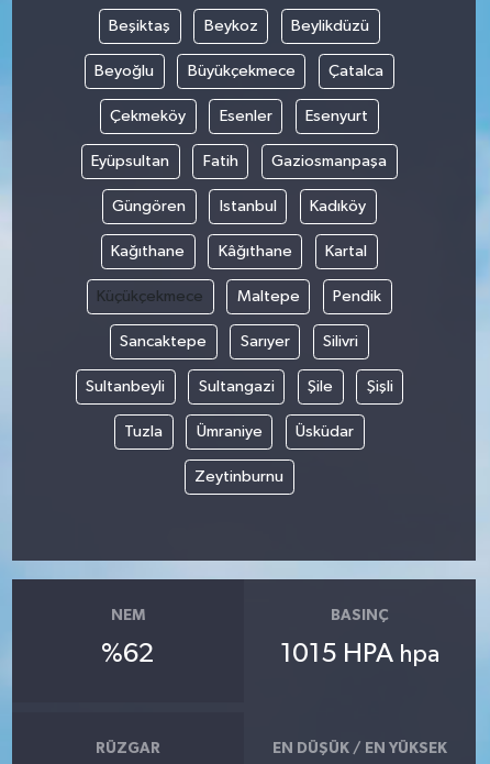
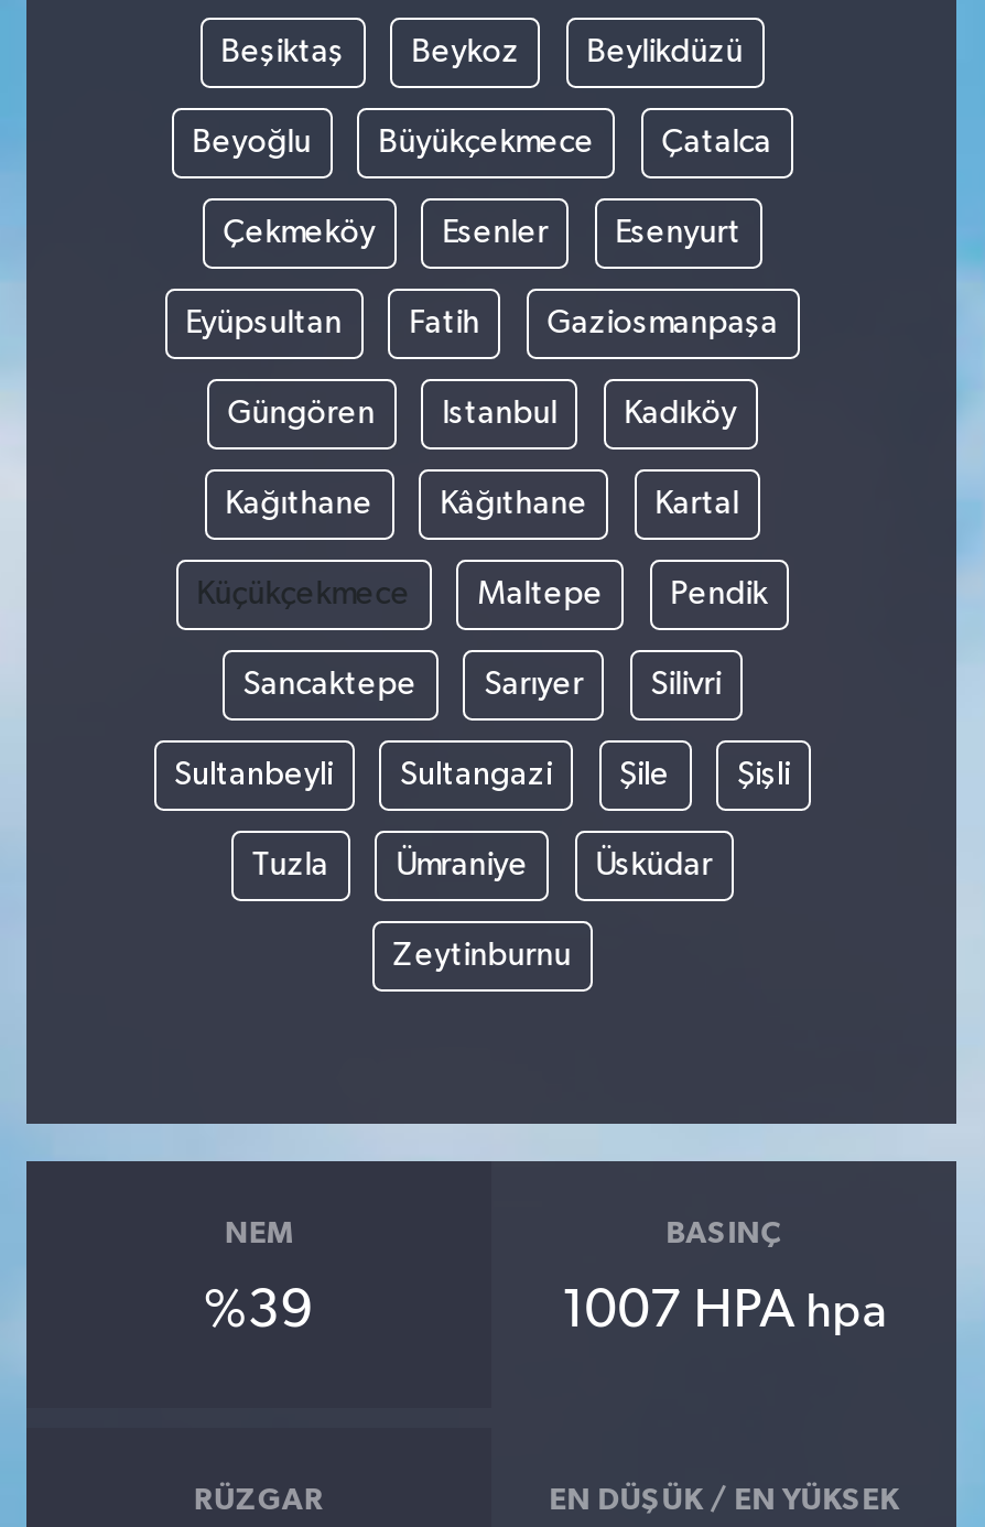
- %62
+ %39

- 1015 HPA hpa
+ 1007 HPA hpa
